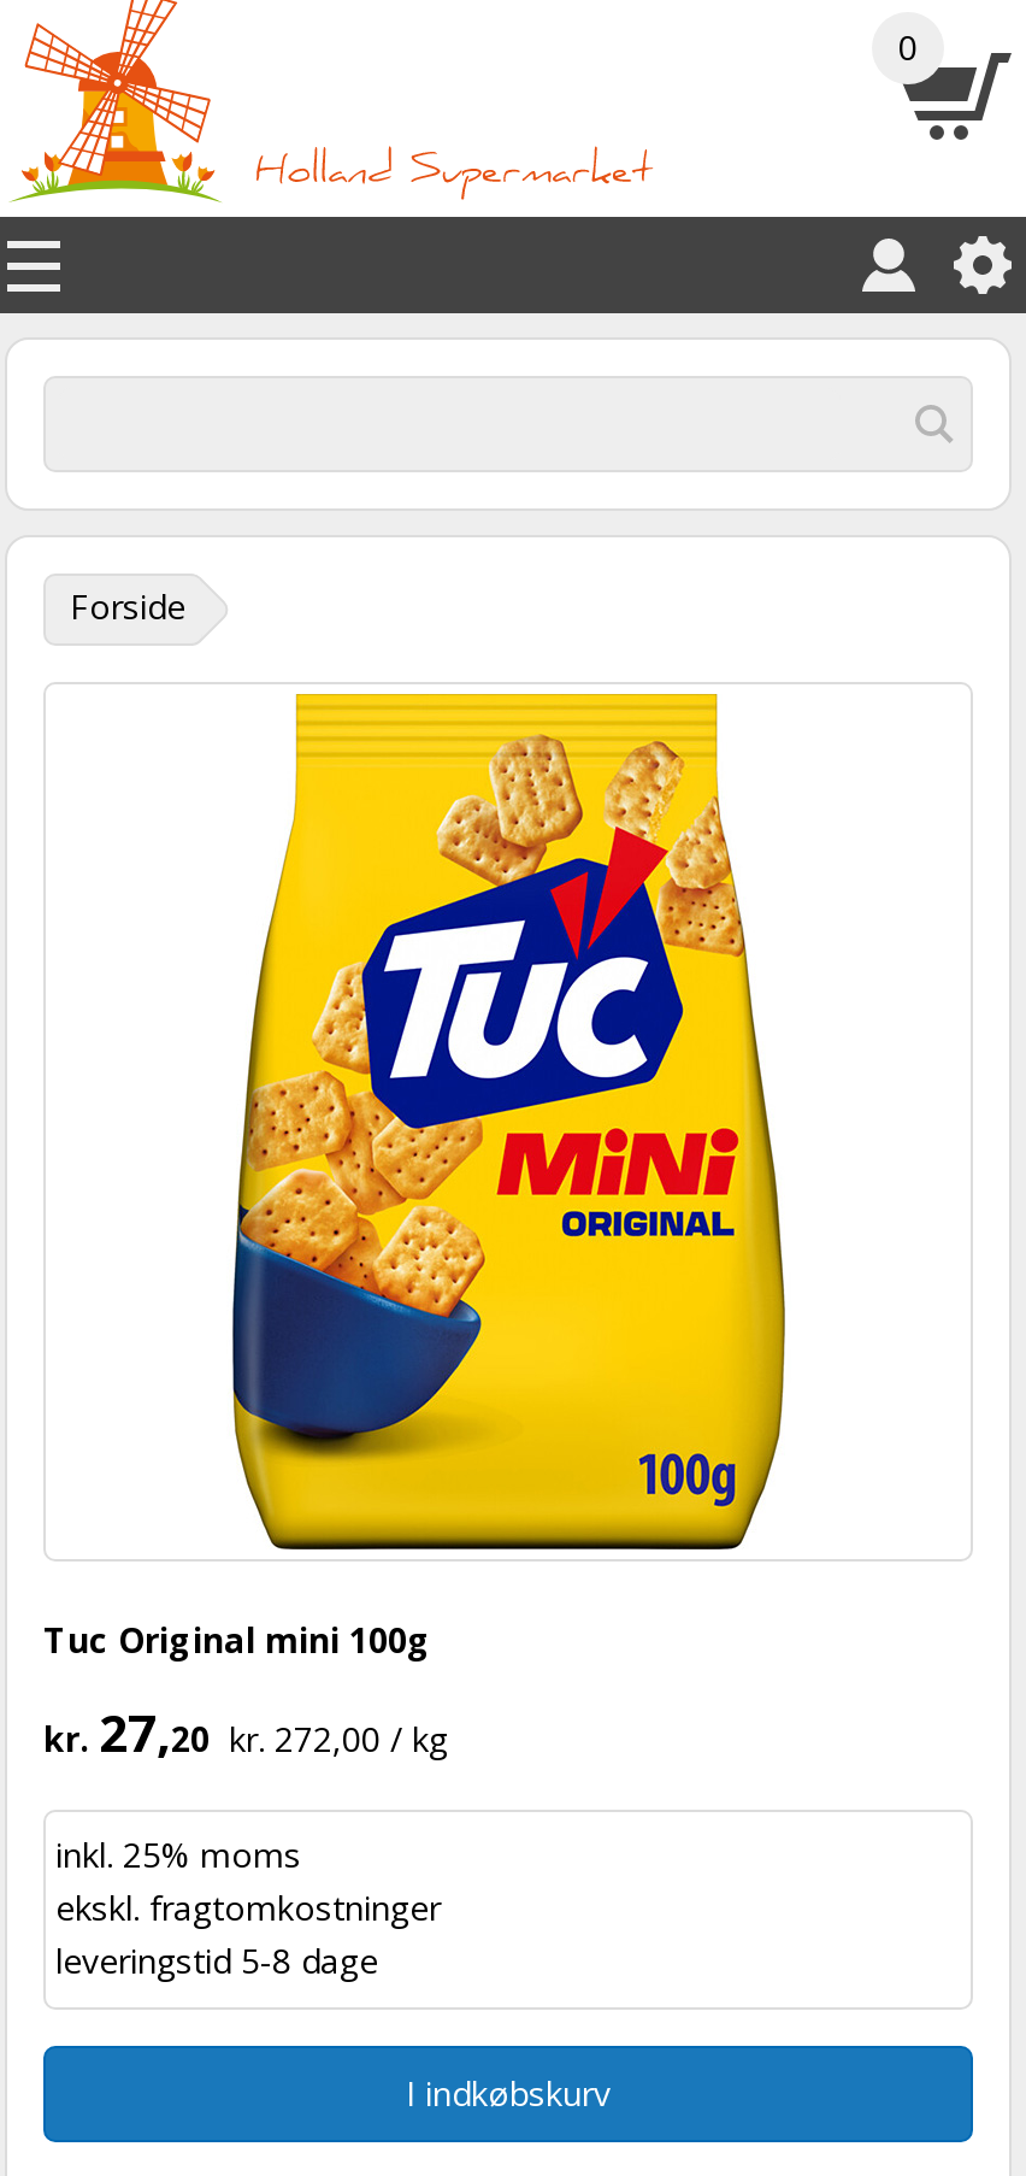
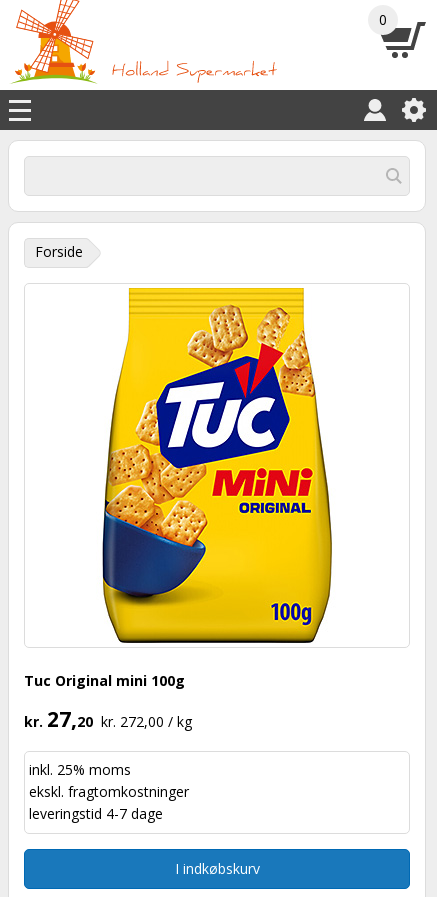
- leveringstid 5-8 dage
+ leveringstid 4-7 dage
